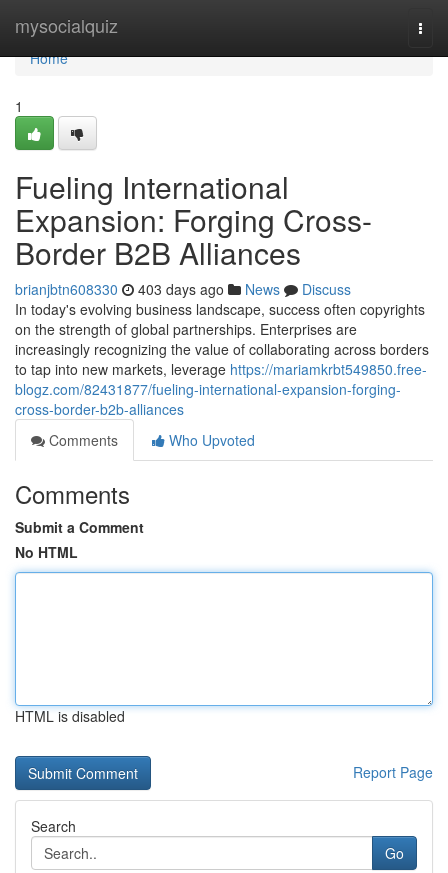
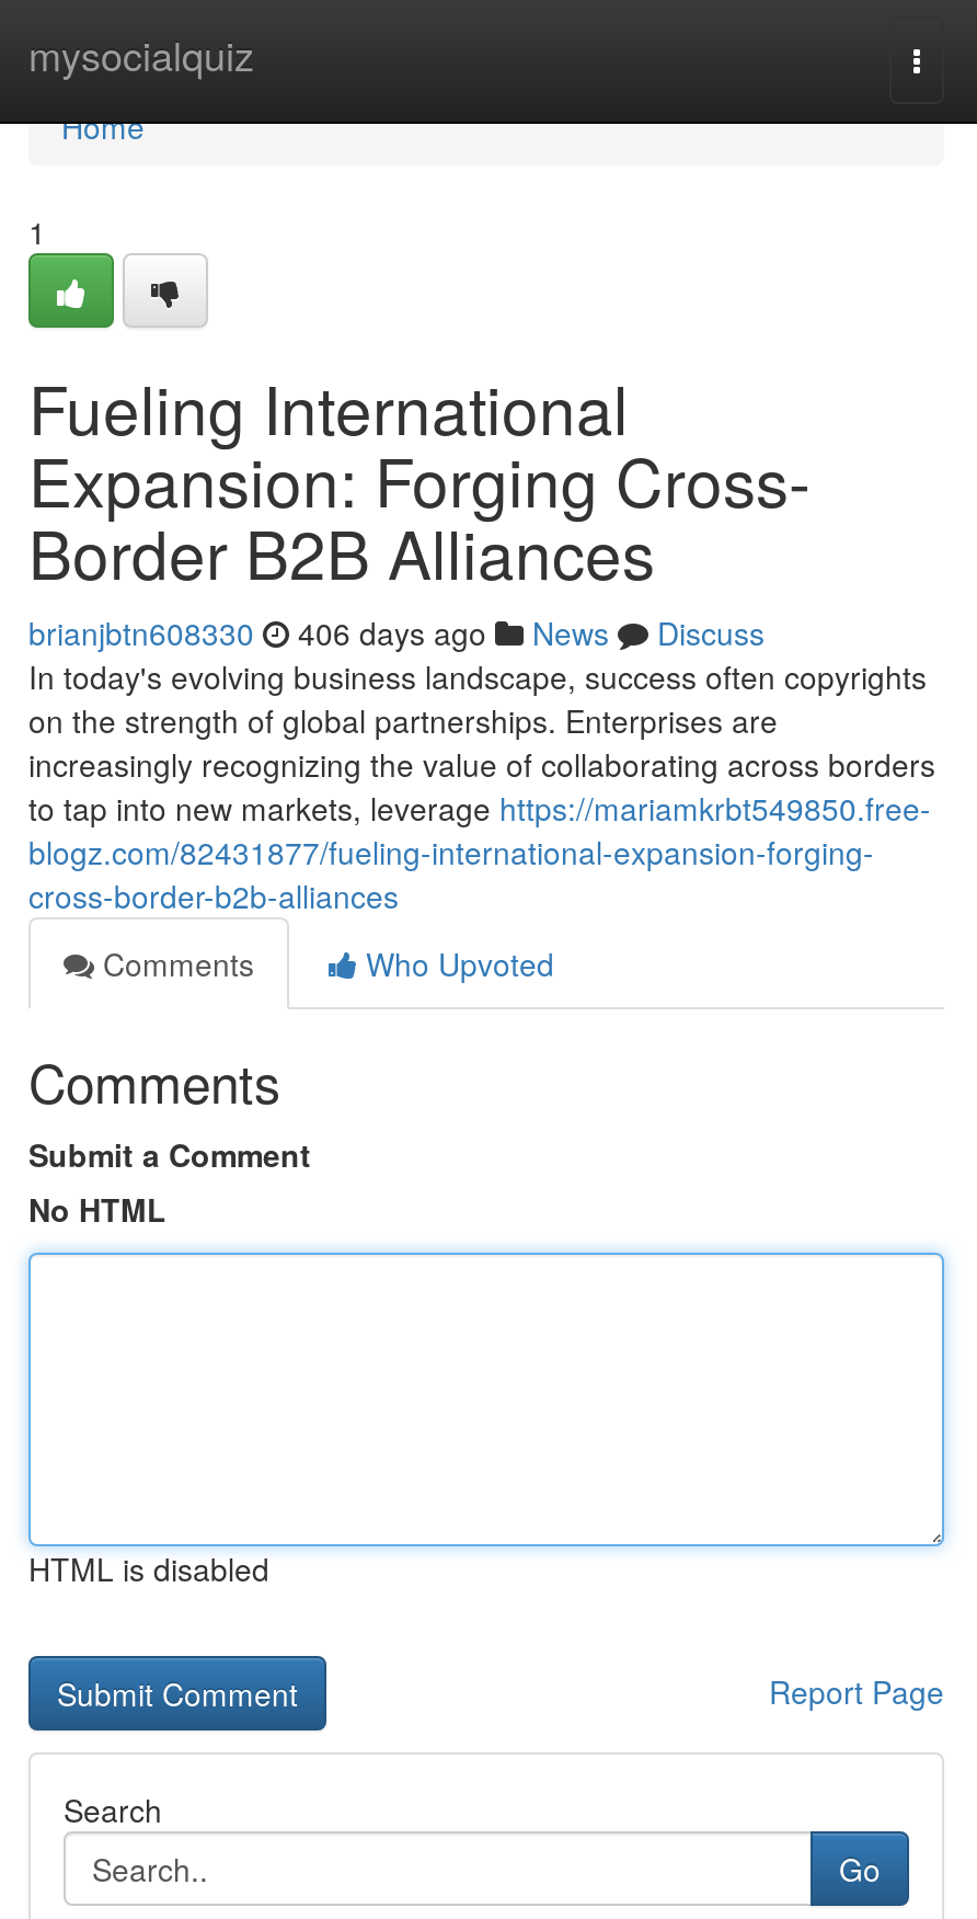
- brianjbtn608330 403 days ago News Discuss
+ brianjbtn608330 406 days ago News Discuss
